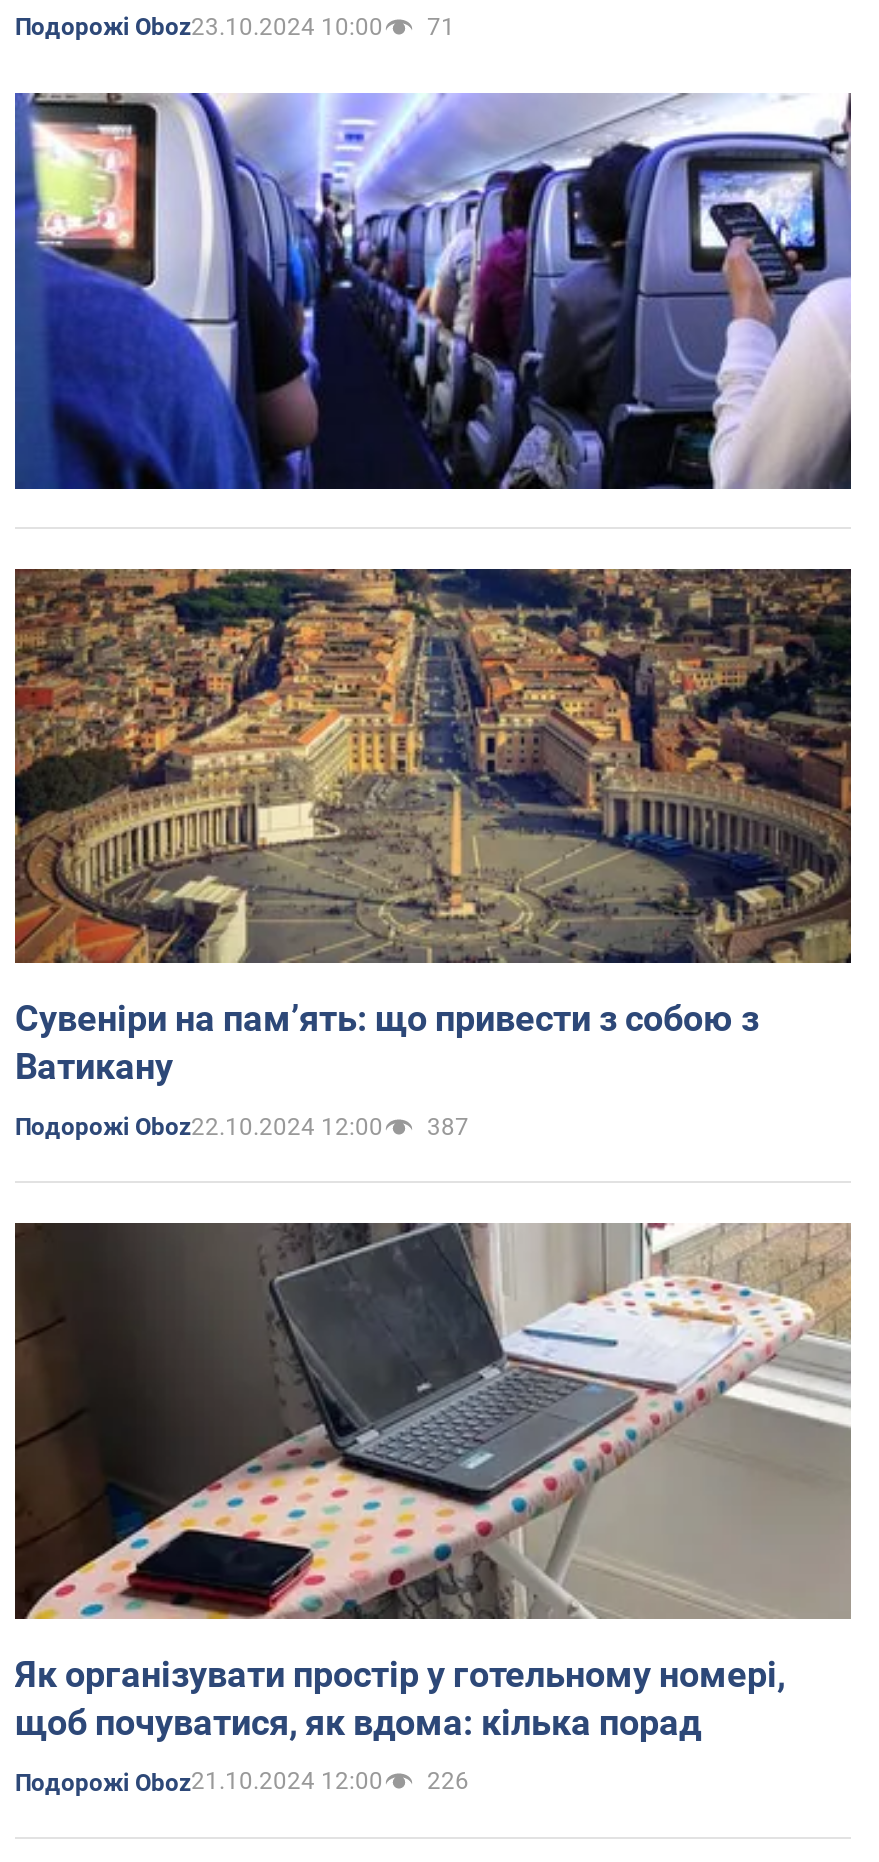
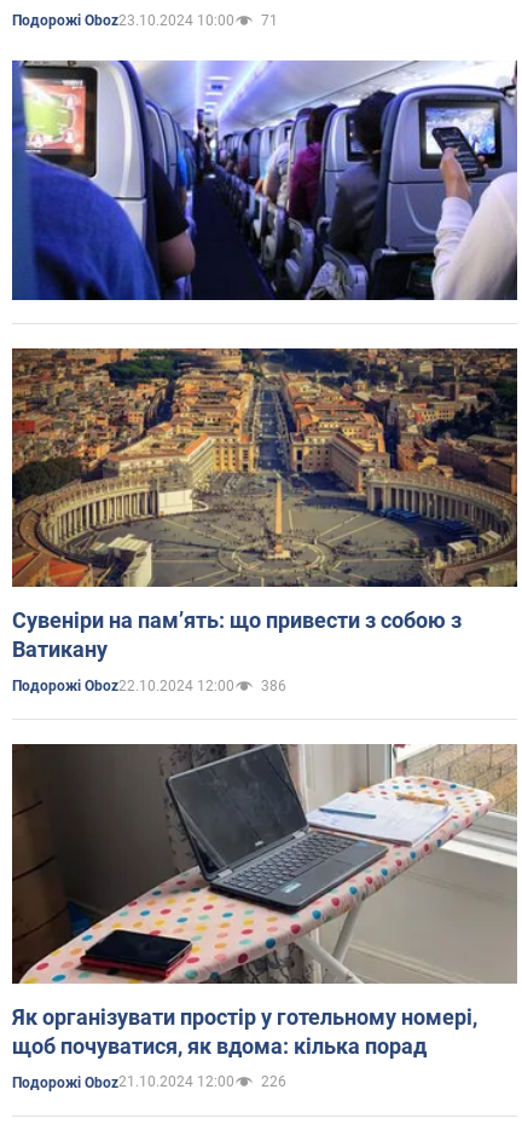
- 387
+ 386
